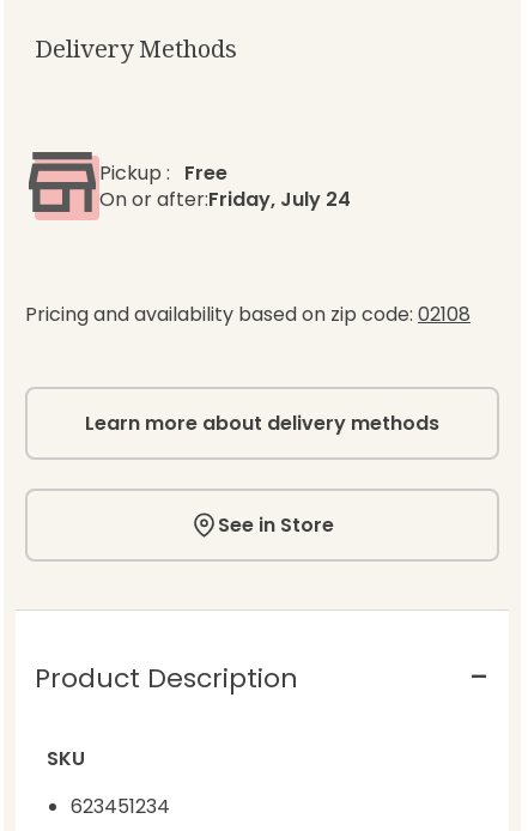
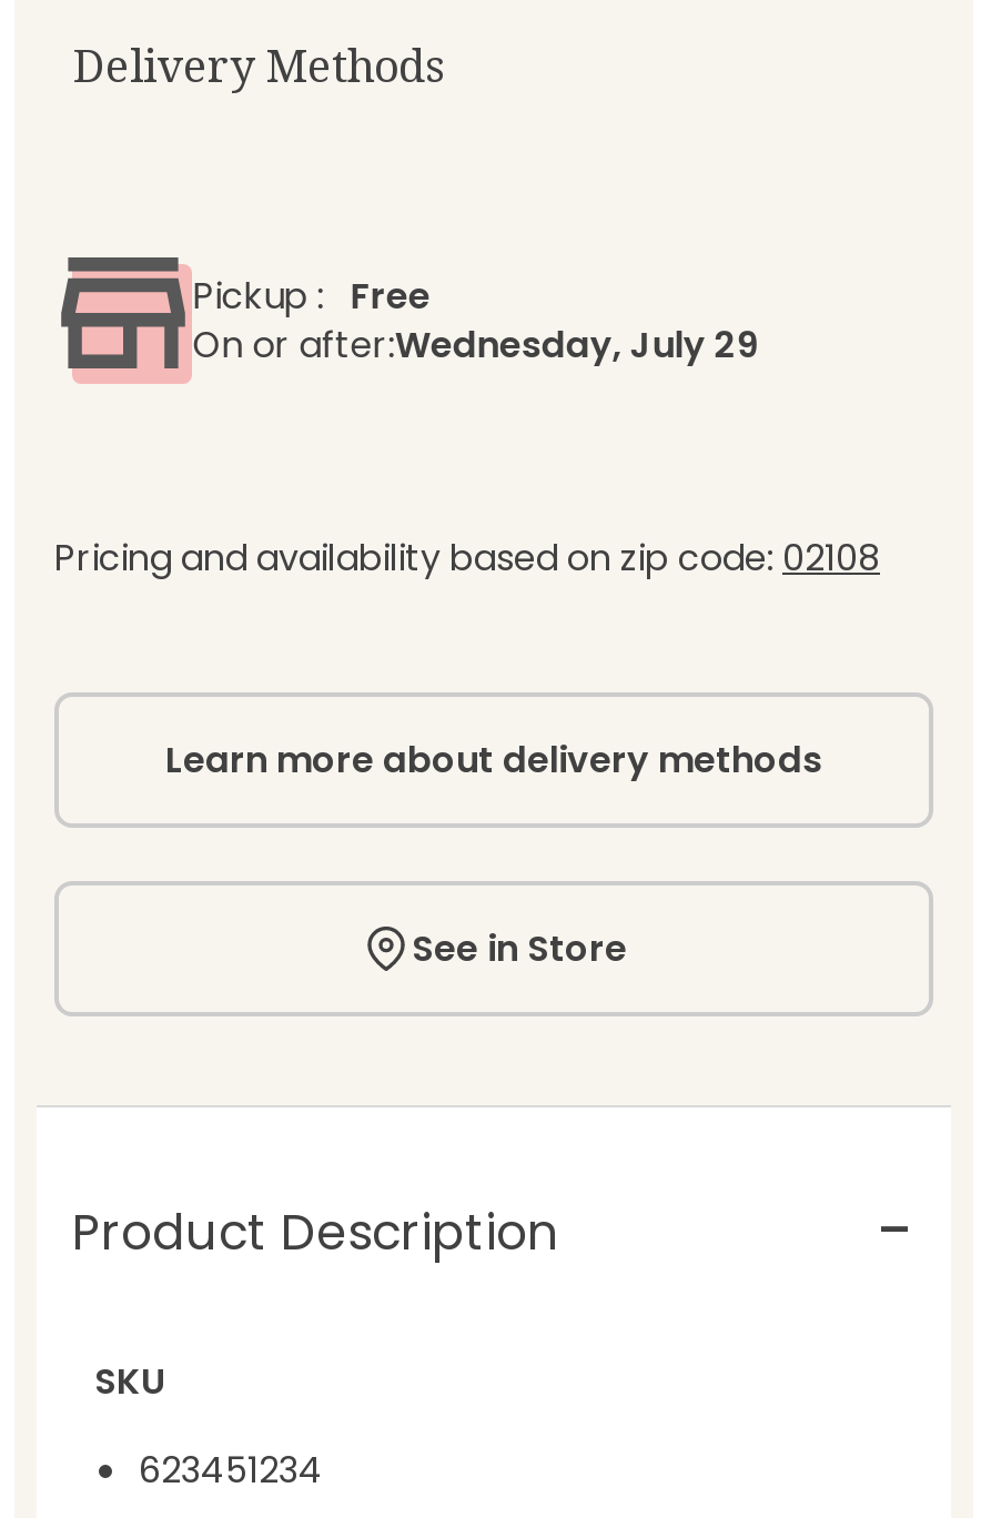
- On or after:Friday, July 24
+ On or after:Wednesday, July 29
